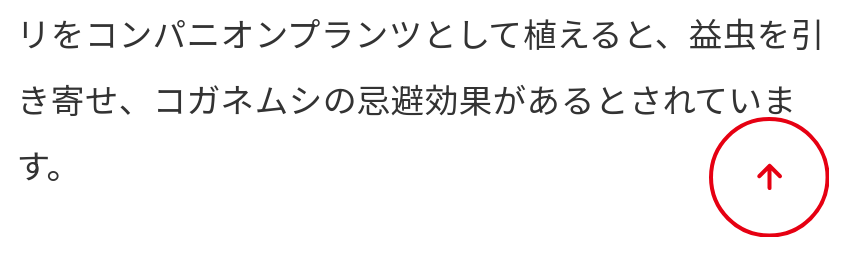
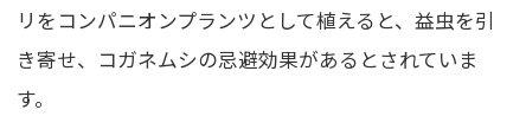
- [image]
